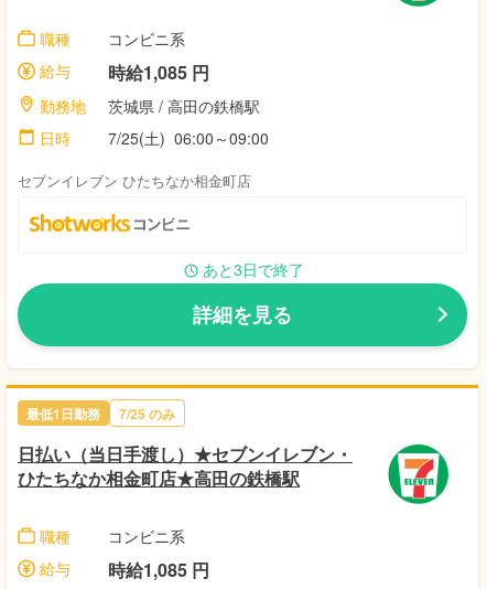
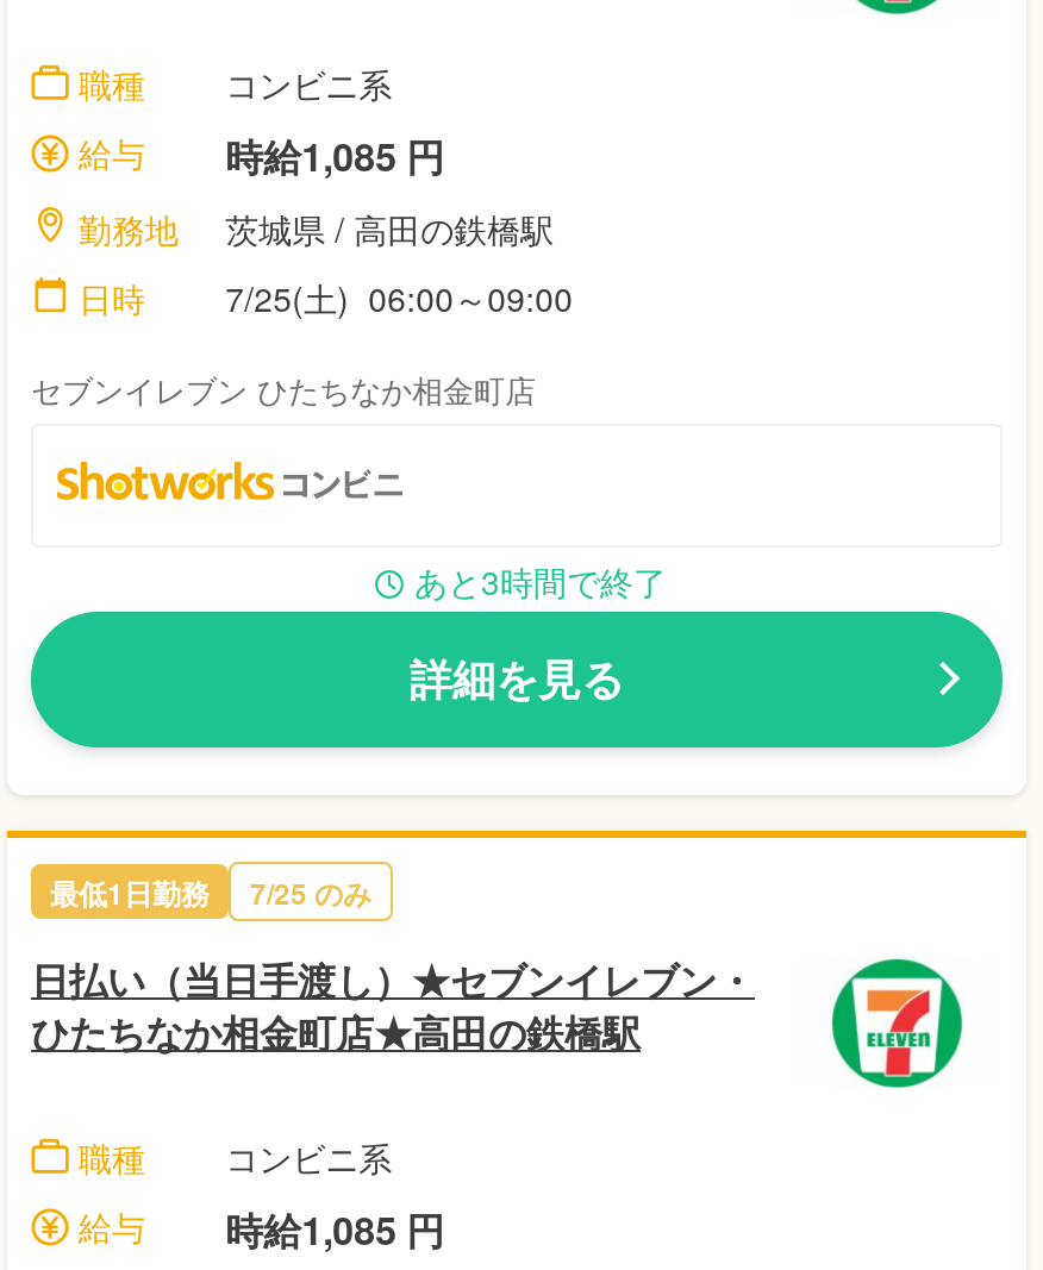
- あと3日で終了
+ あと3時間で終了
